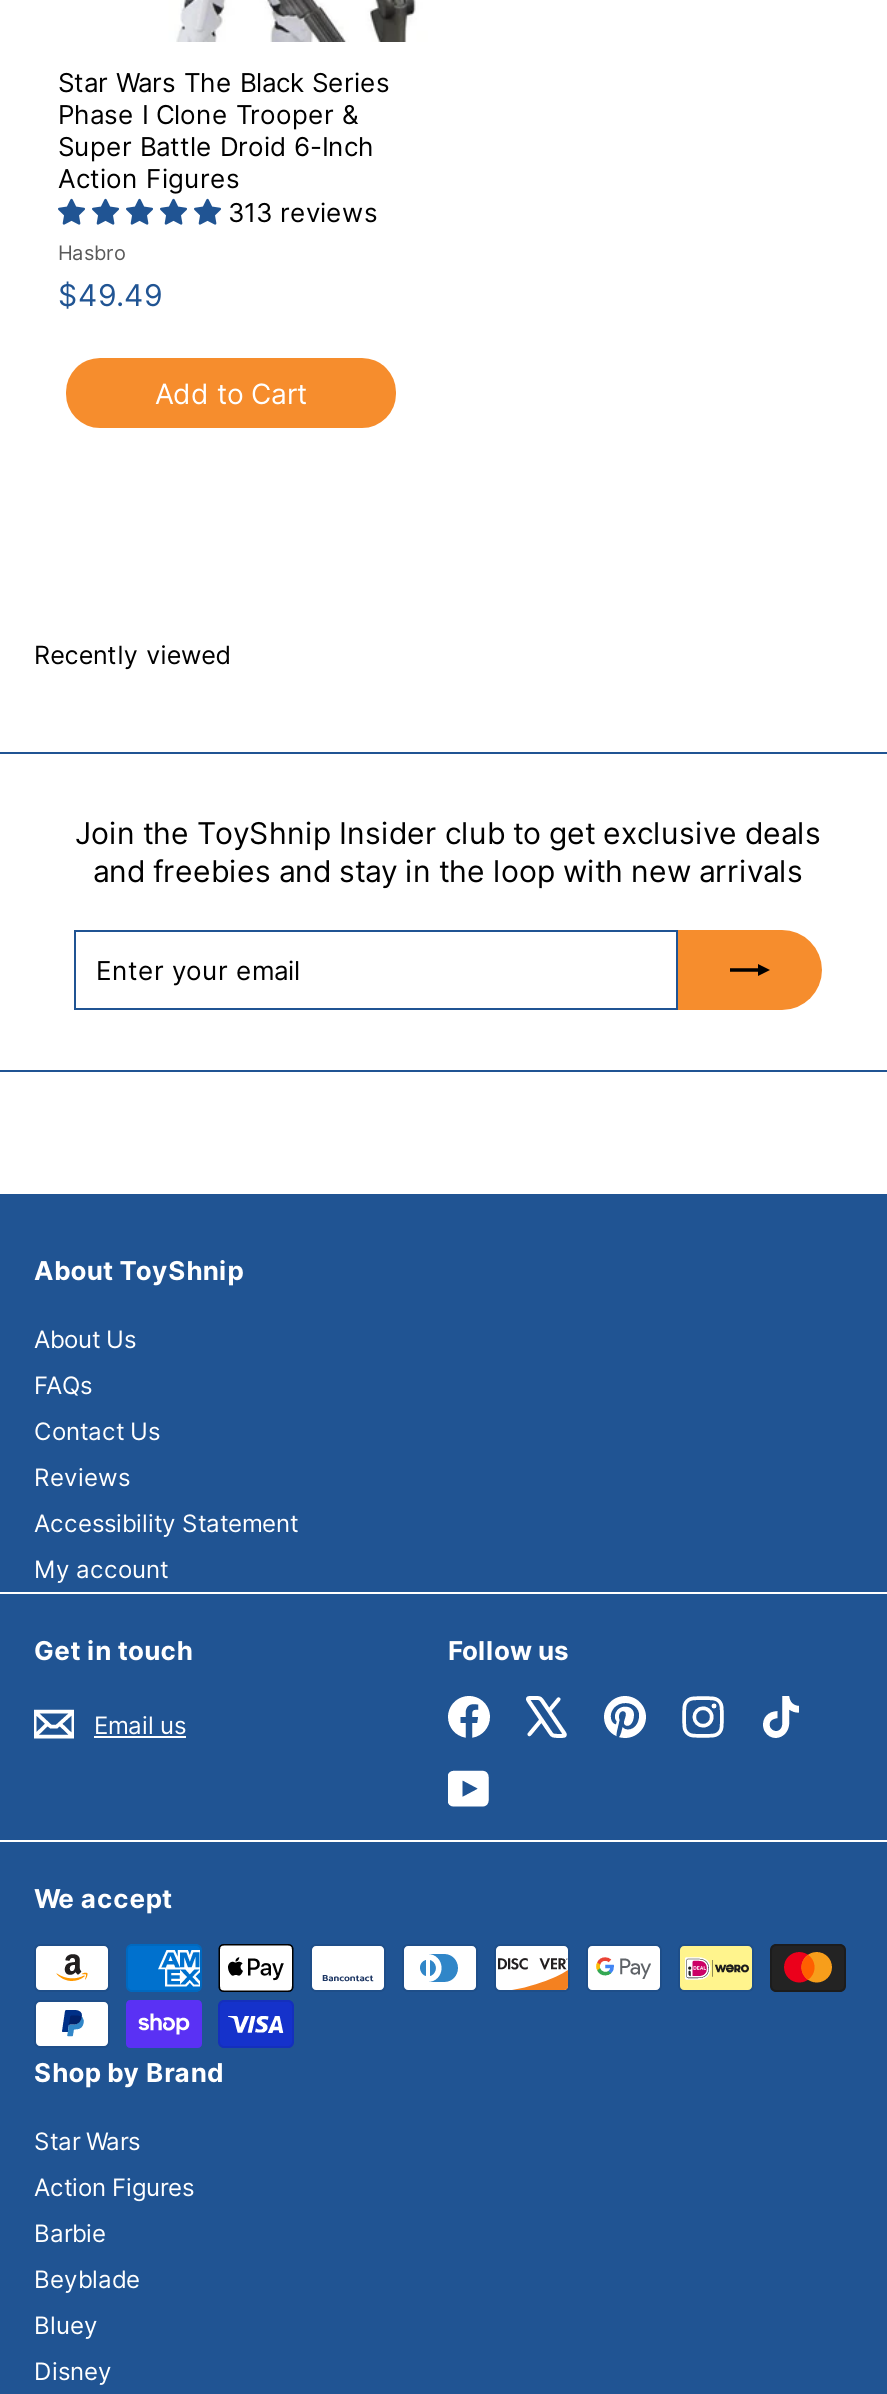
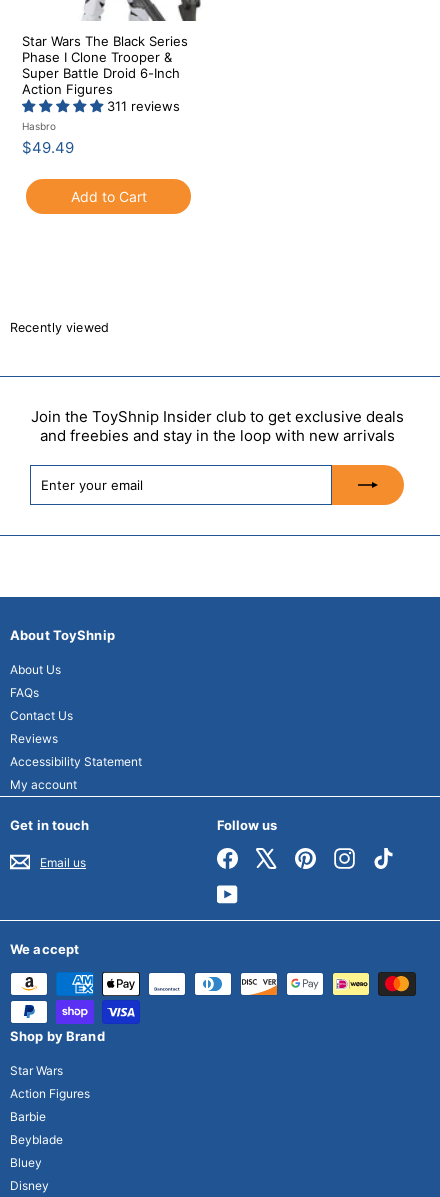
- 313 reviews
+ 311 reviews
